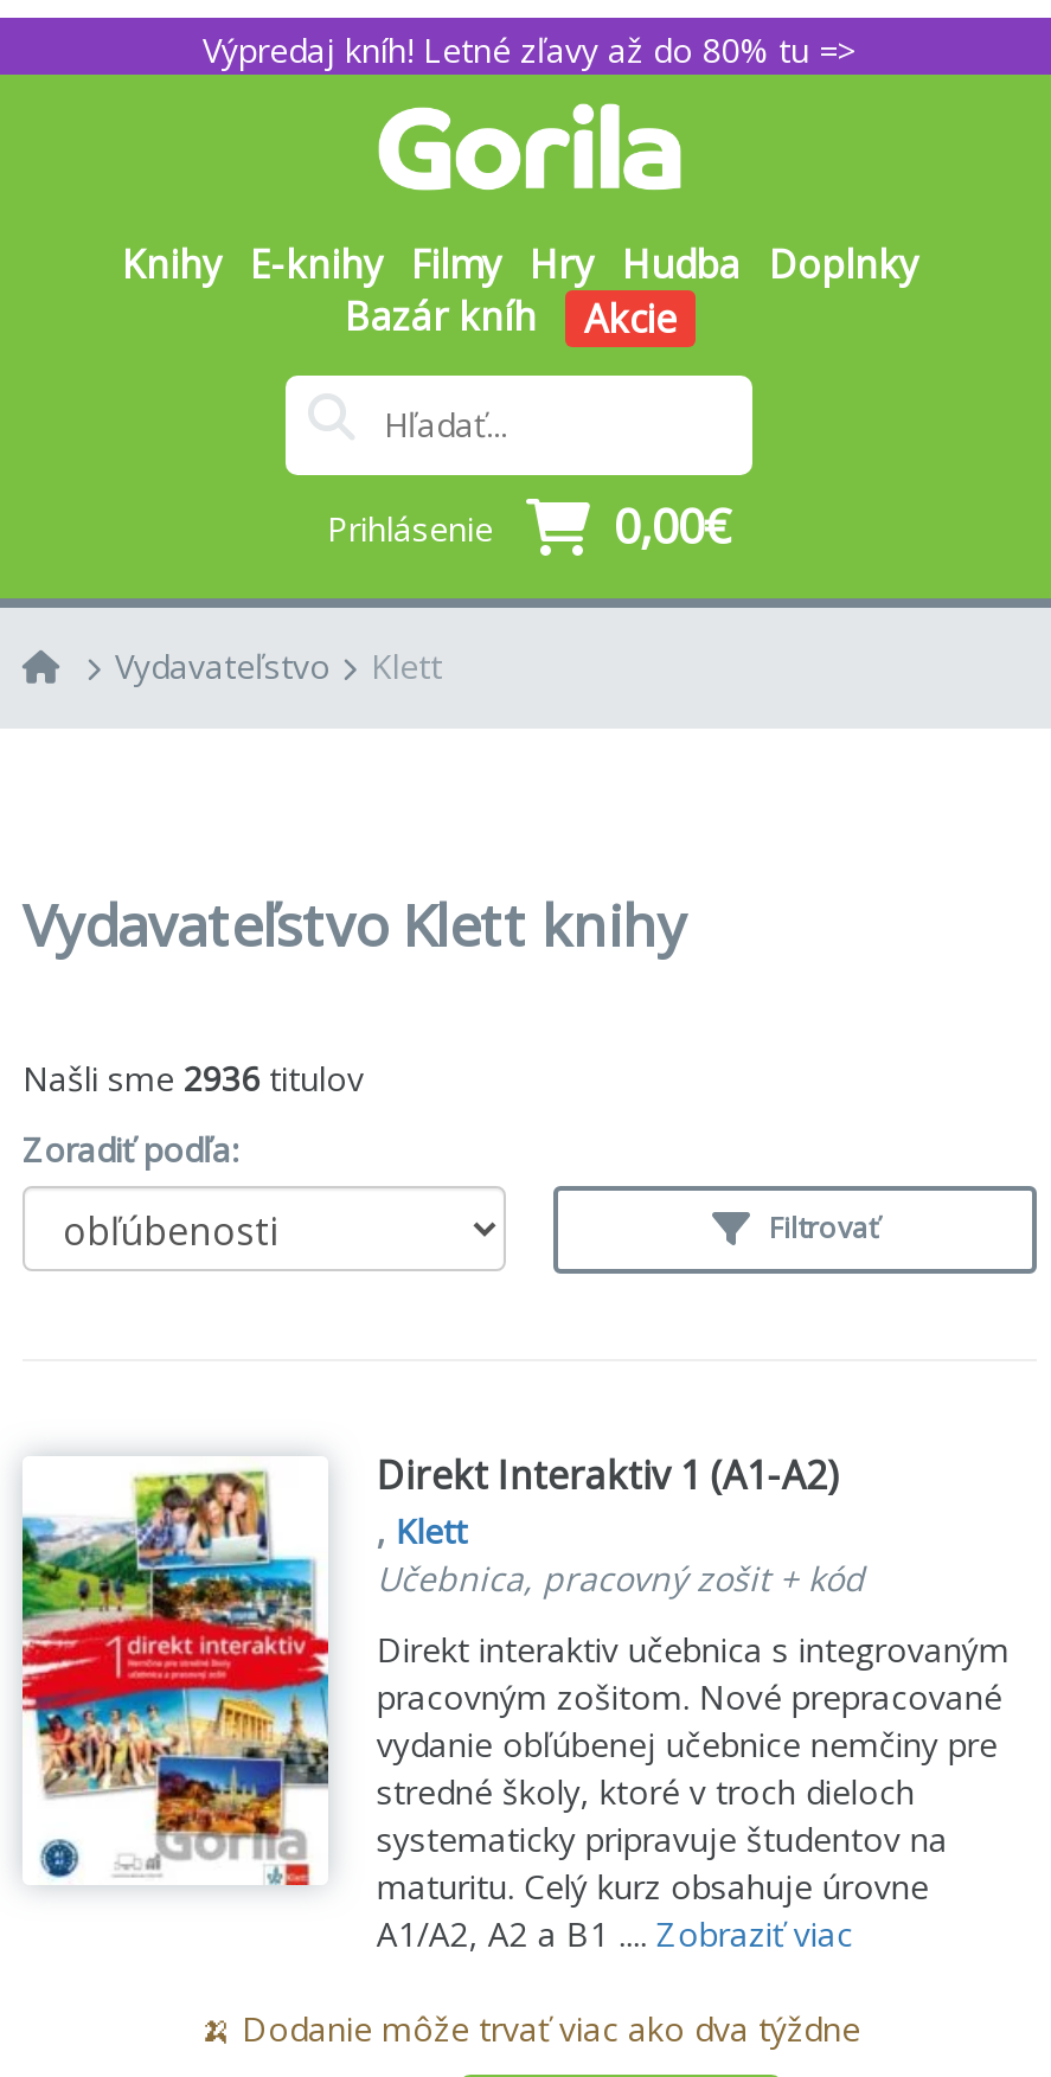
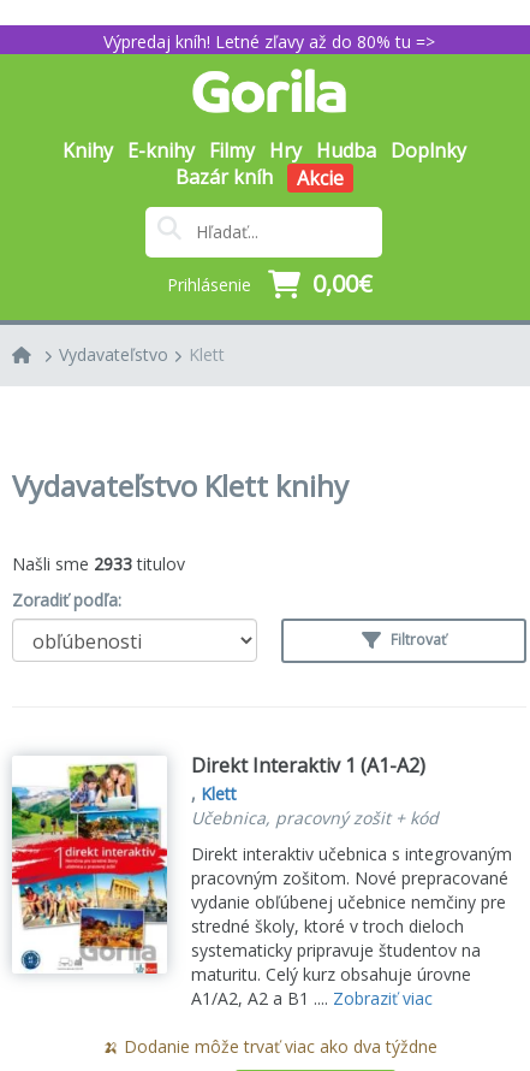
- Našli sme 2936 titulov
+ Našli sme 2933 titulov
